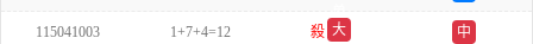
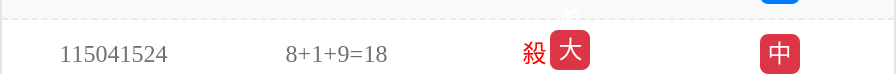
- 115041003
+ 115041524

- 1+7+4=12
+ 8+1+9=18
